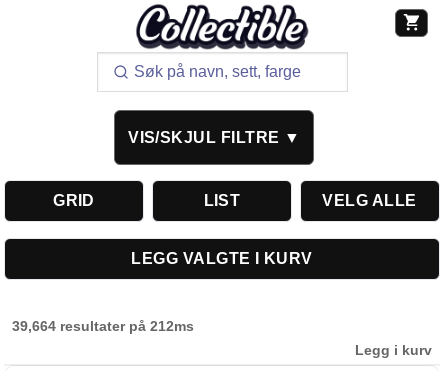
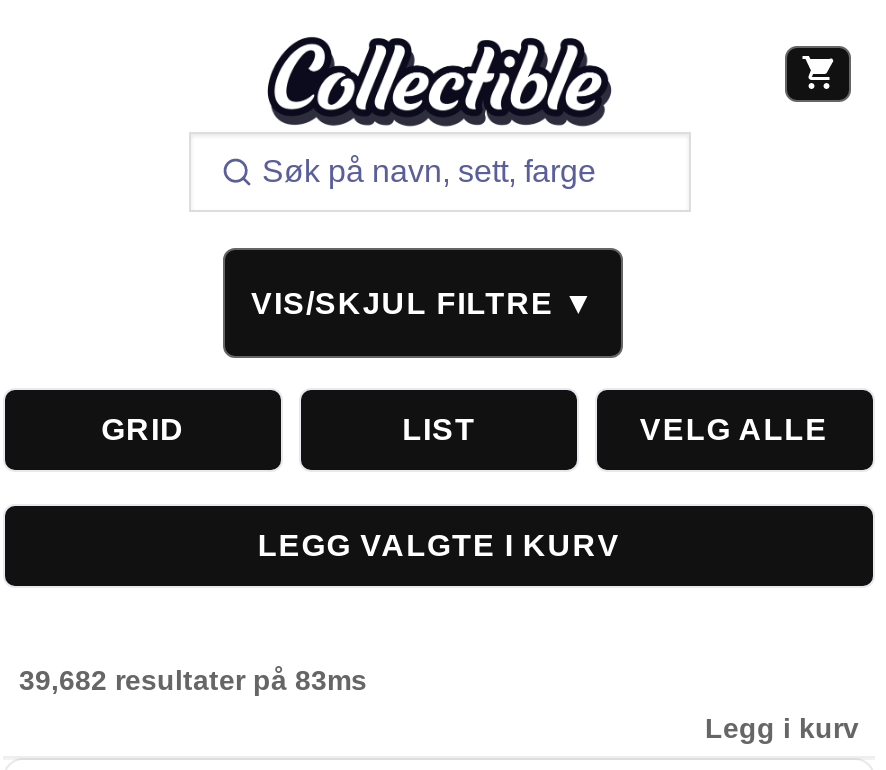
- 39,664 resultater på 212ms
+ 39,682 resultater på 83ms
